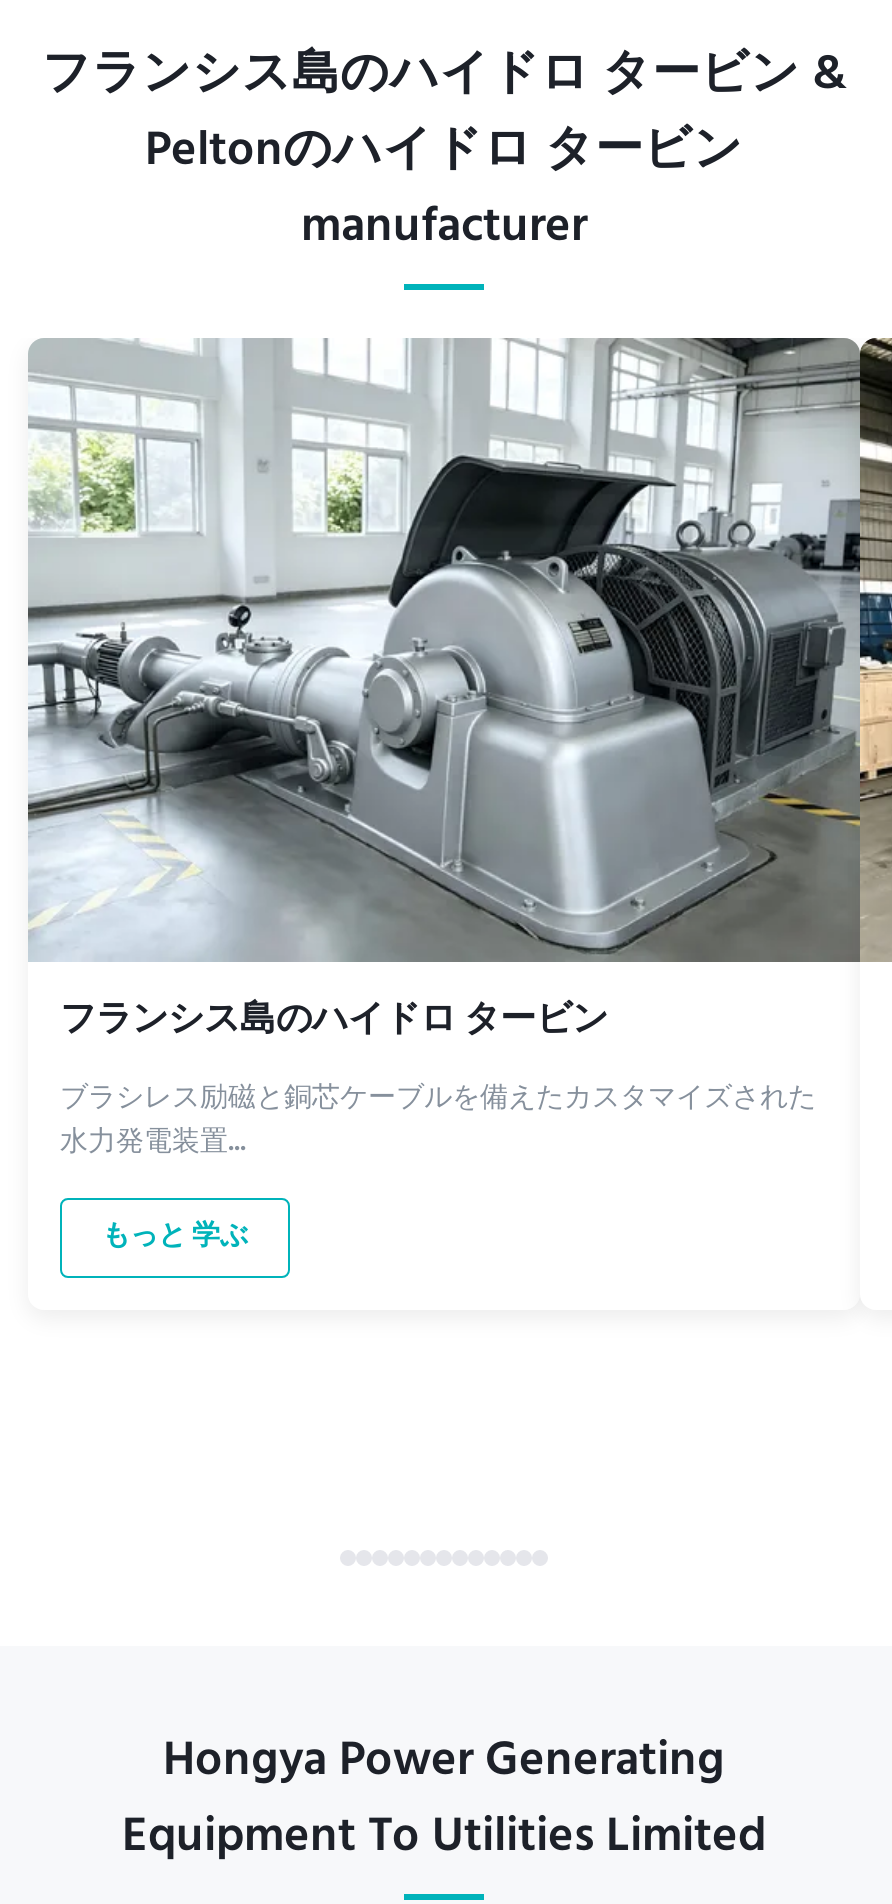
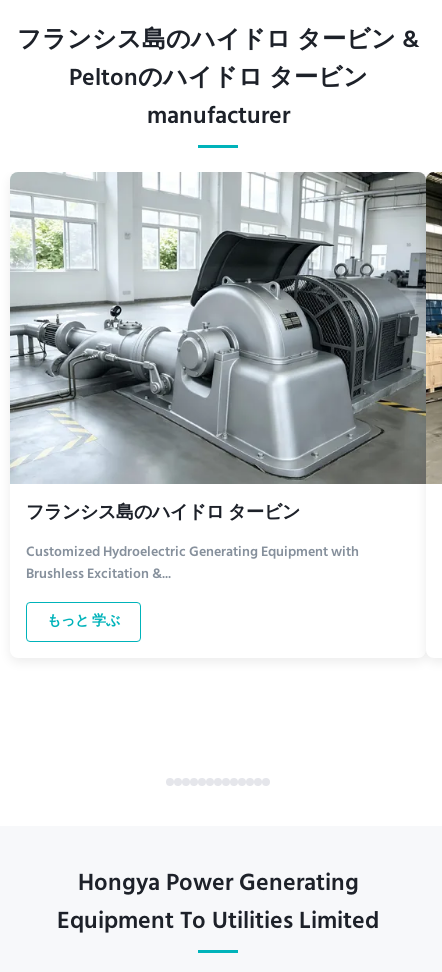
- ブラシレス励磁と銅芯ケーブルを備えたカスタマイズされた
- 水力発電装置...
+ Customized Hydroelectric Generating Equipment with
+ Brushless Excitation &...
